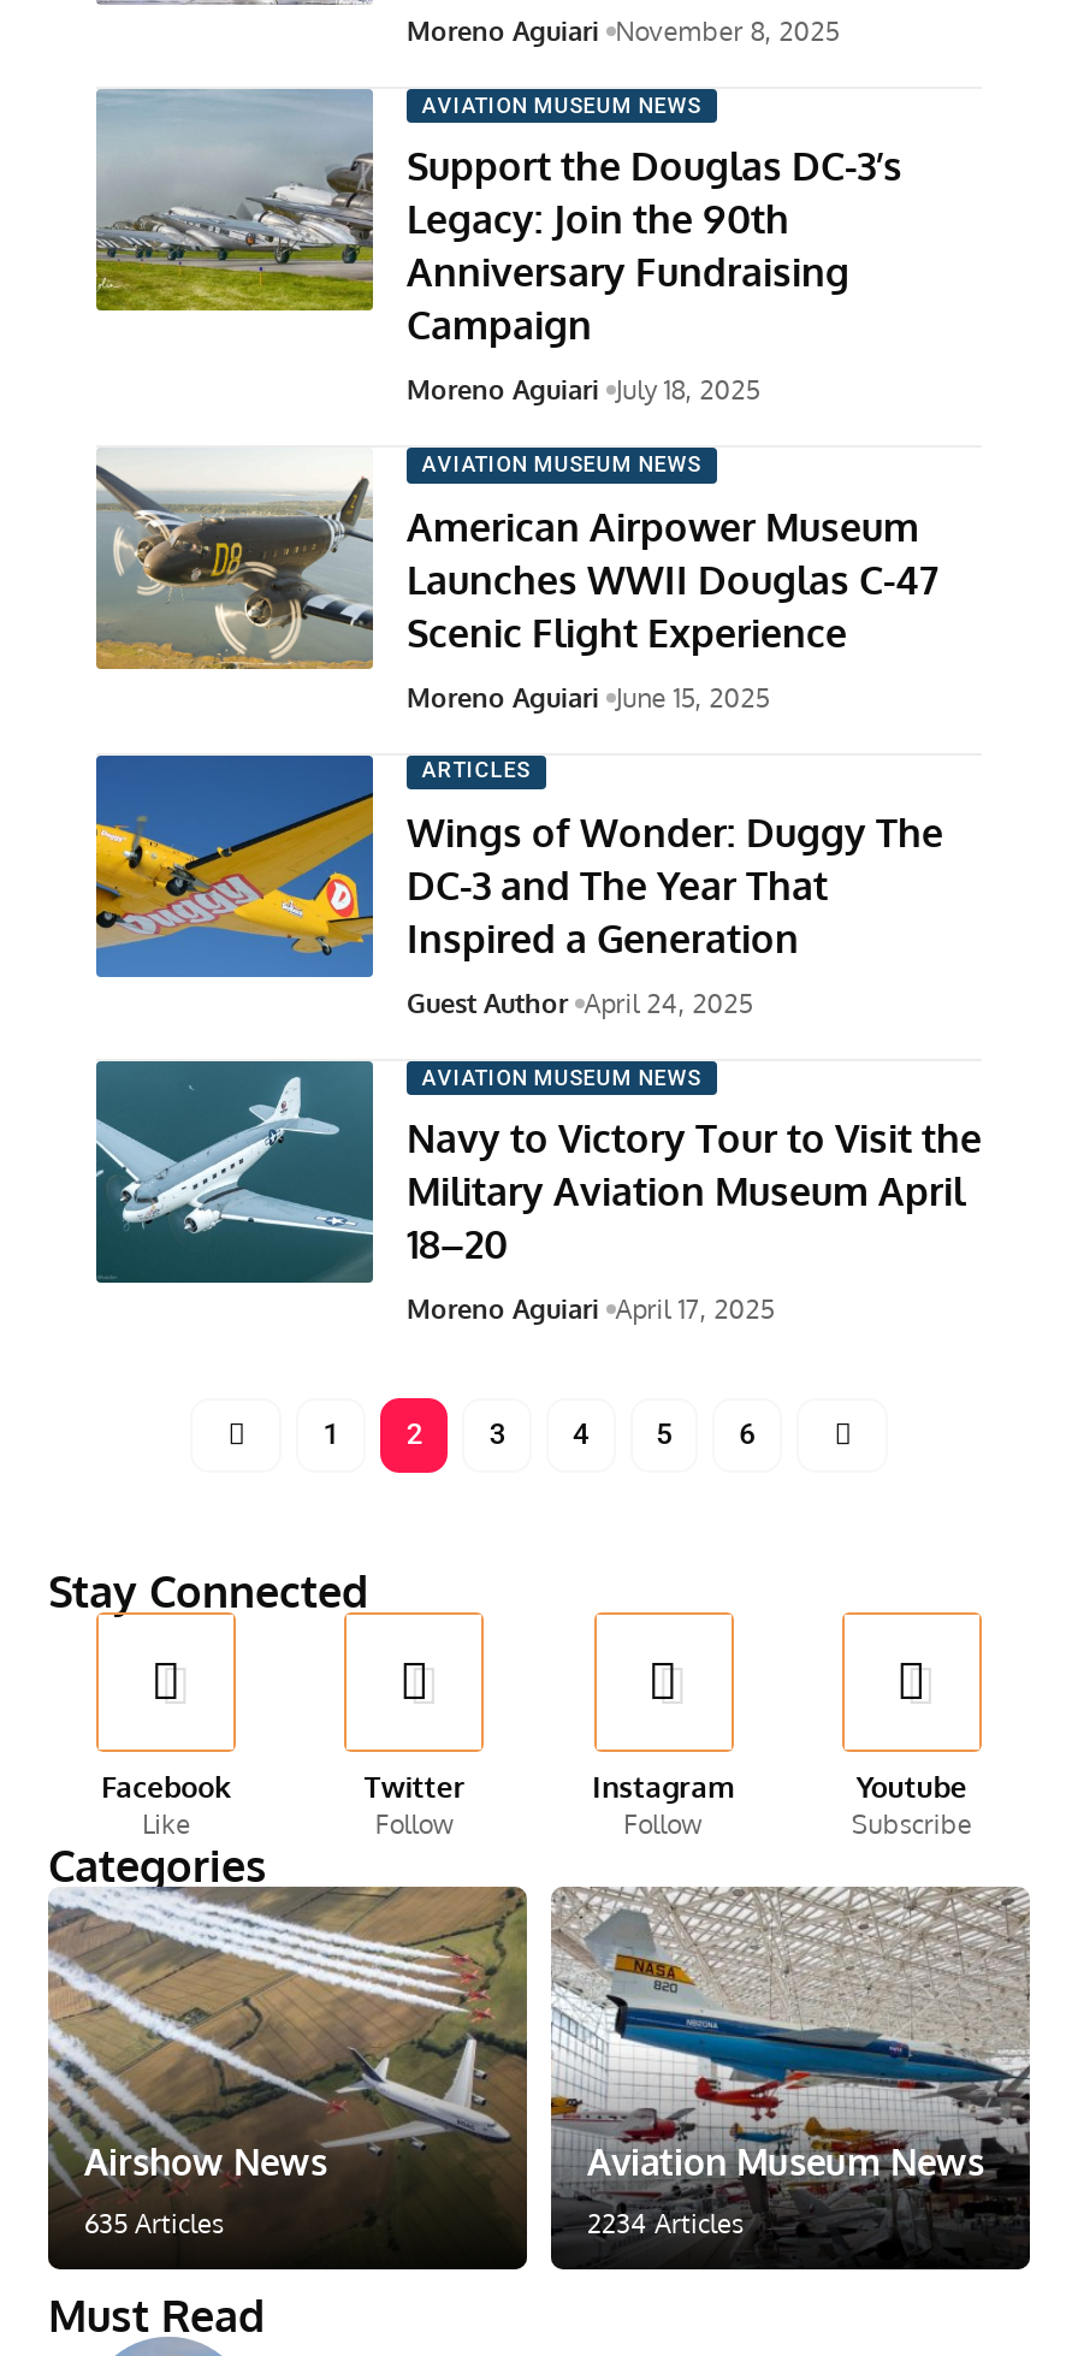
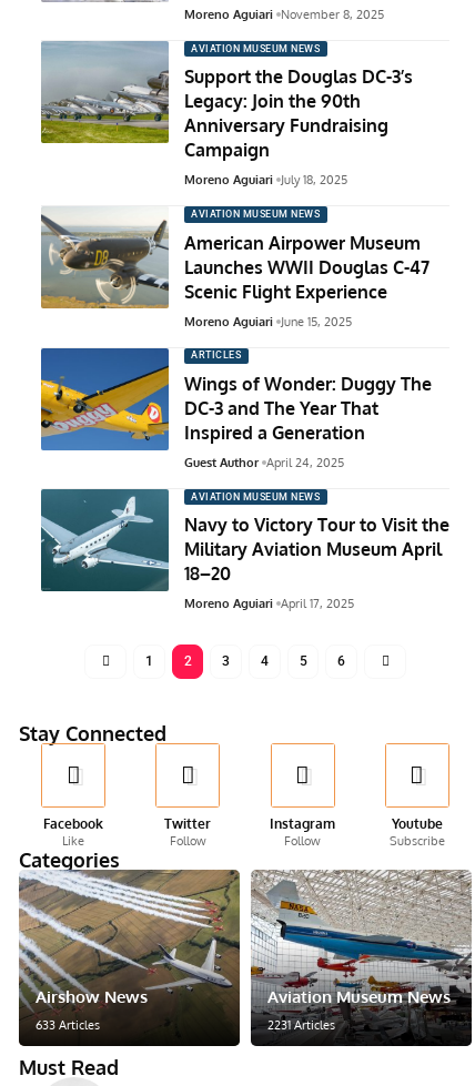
- 635 Articles
+ 633 Articles

- 2234 Articles
+ 2231 Articles
